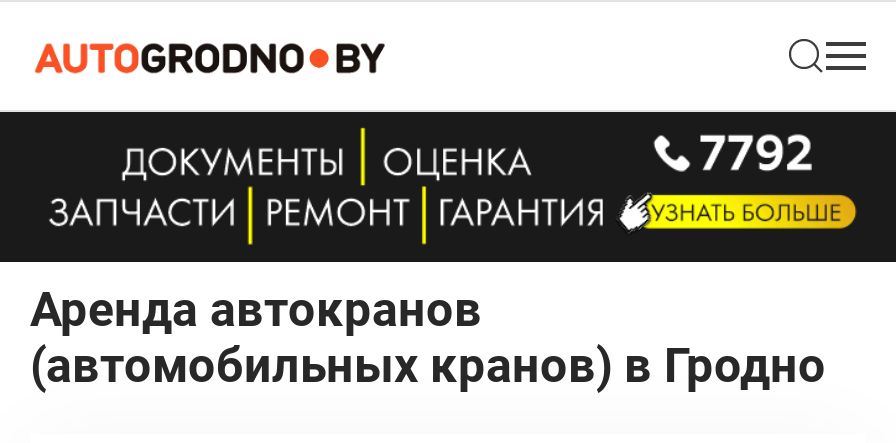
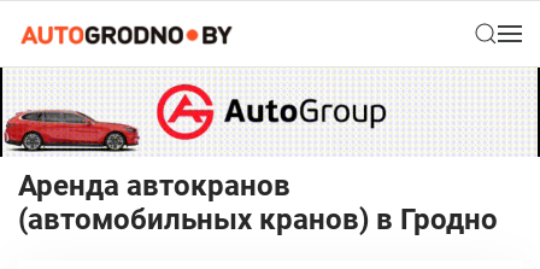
- [image]
+ [image]
